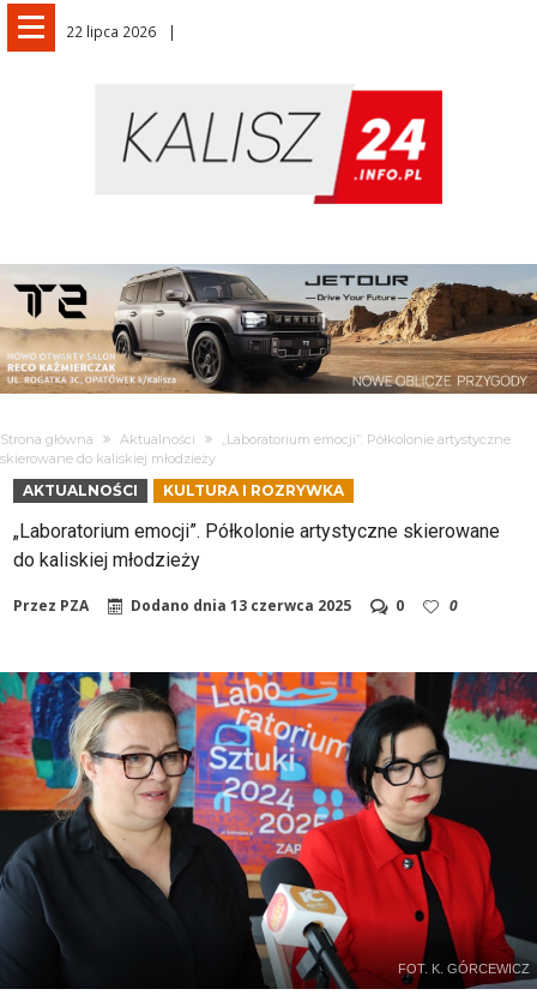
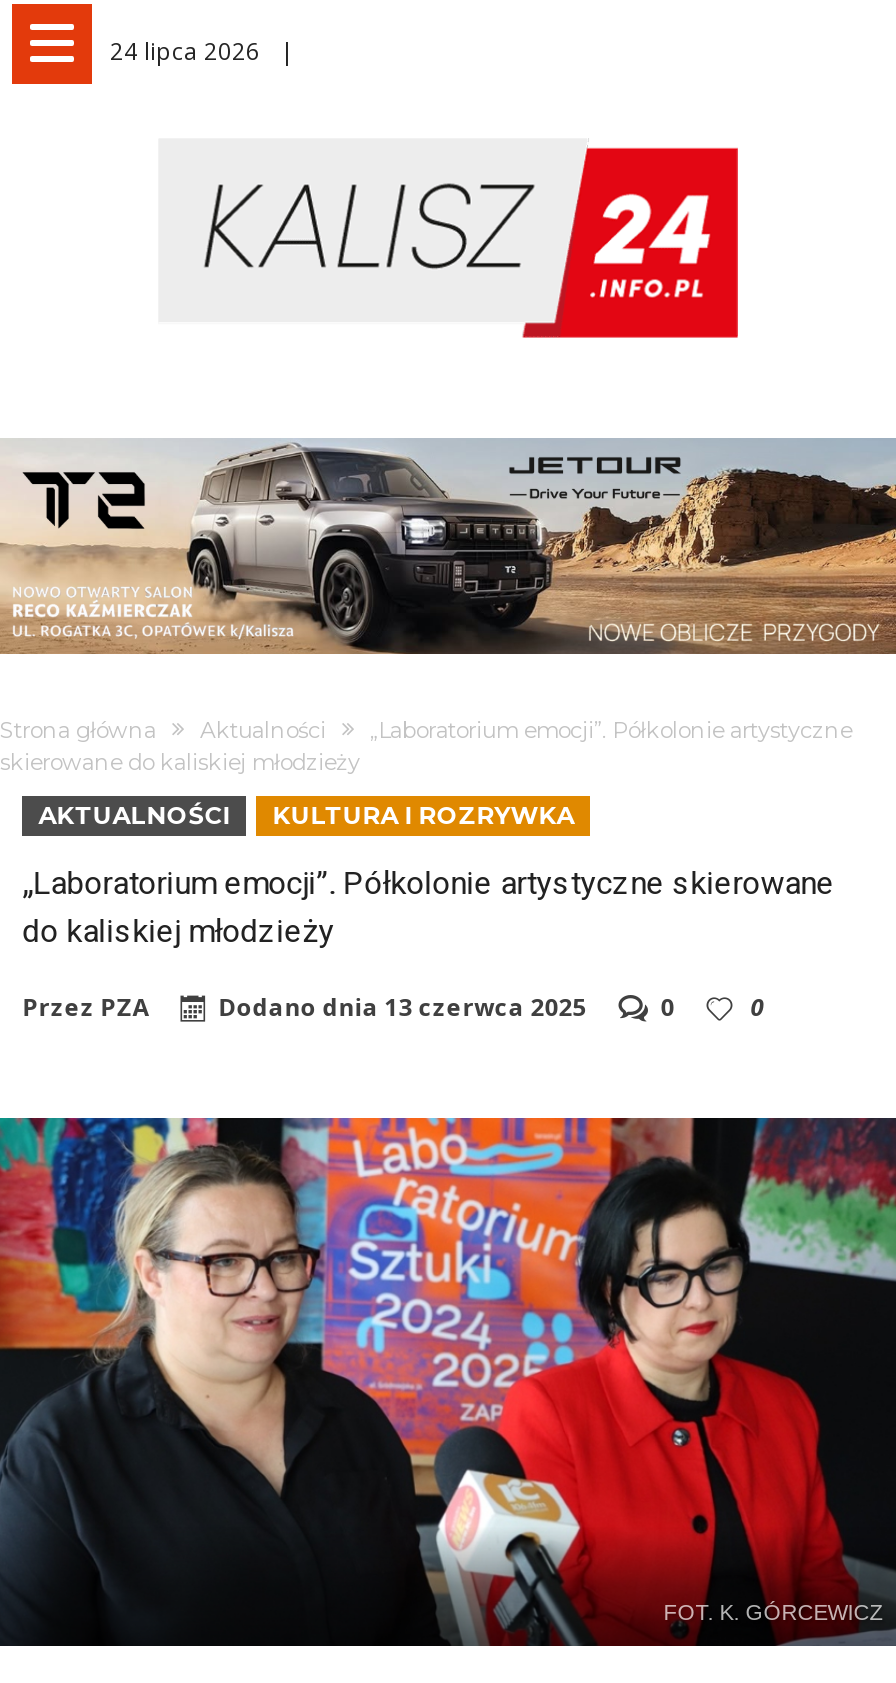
- 22 lipca 2026
+ 24 lipca 2026
